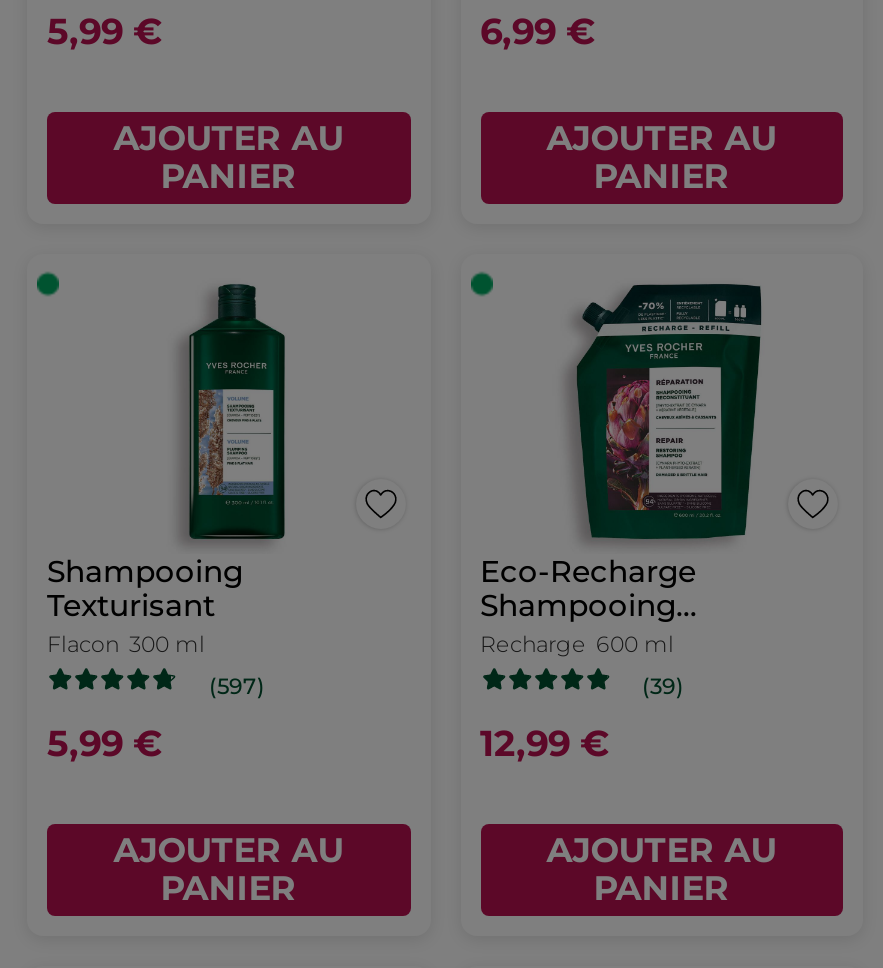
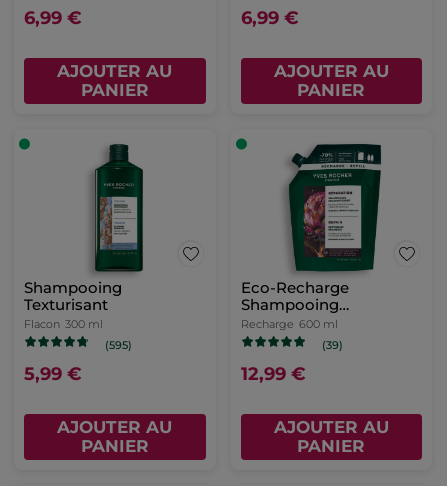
- 5,99 €
+ 6,99 €

- (597)
+ (595)
